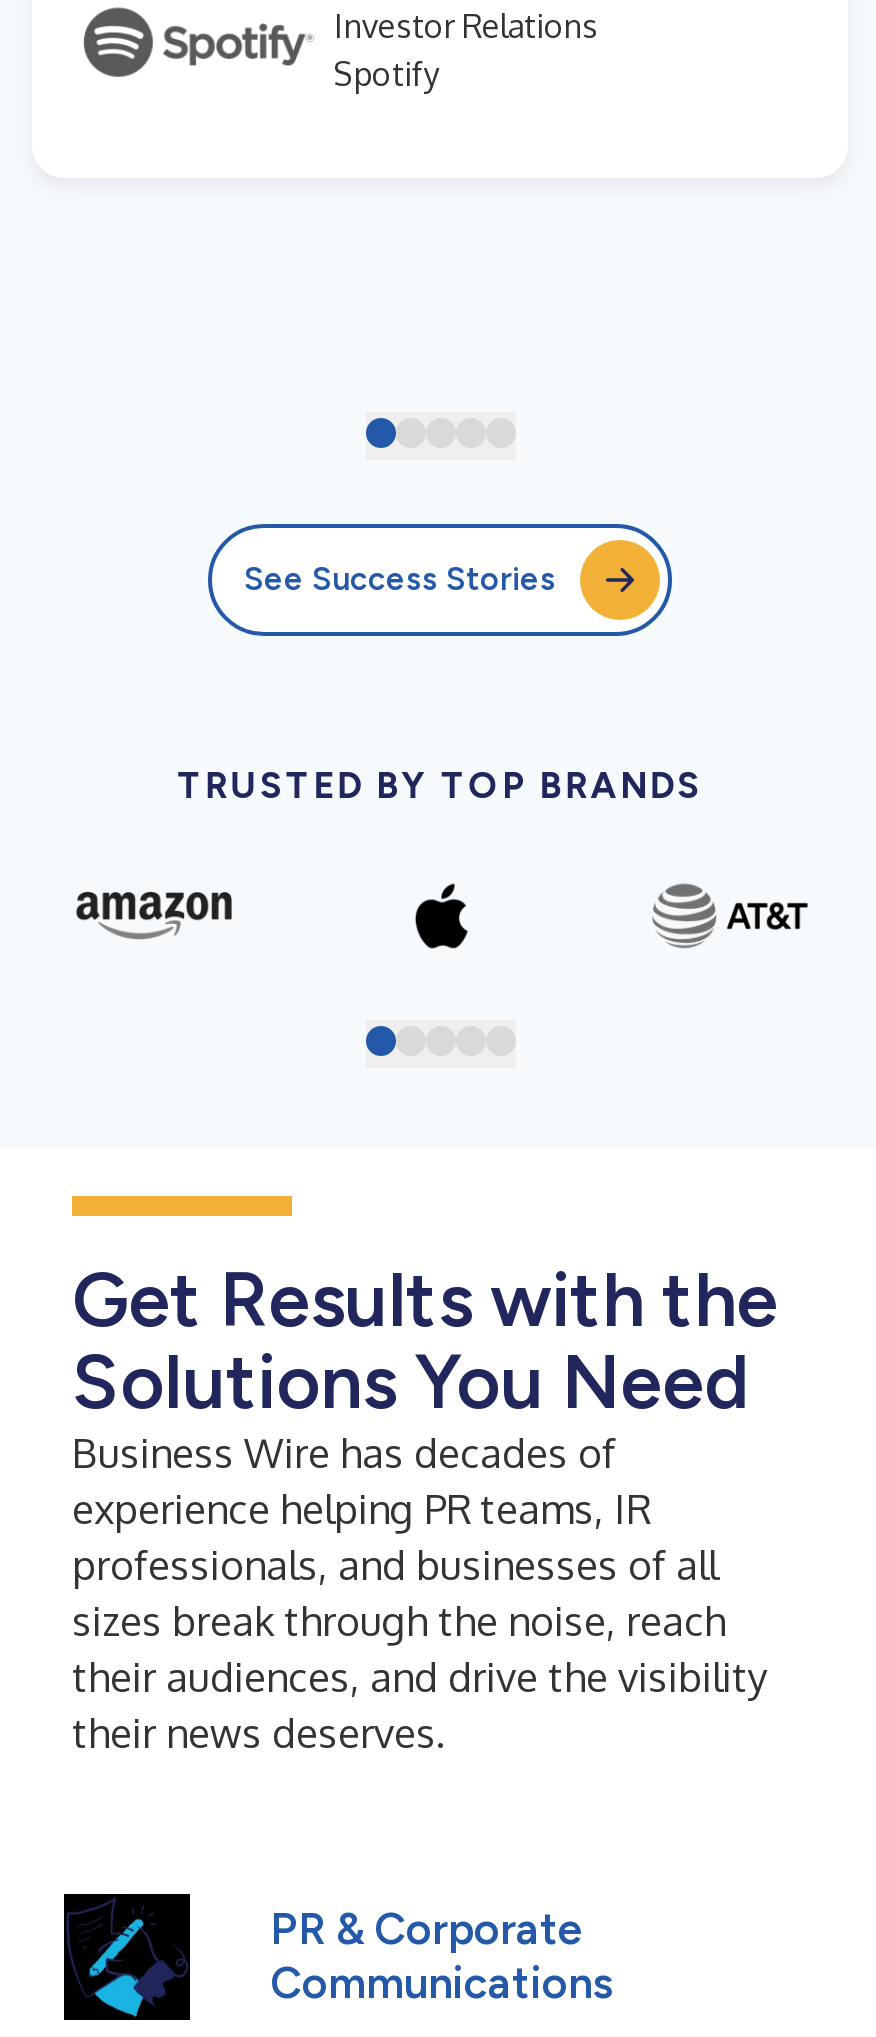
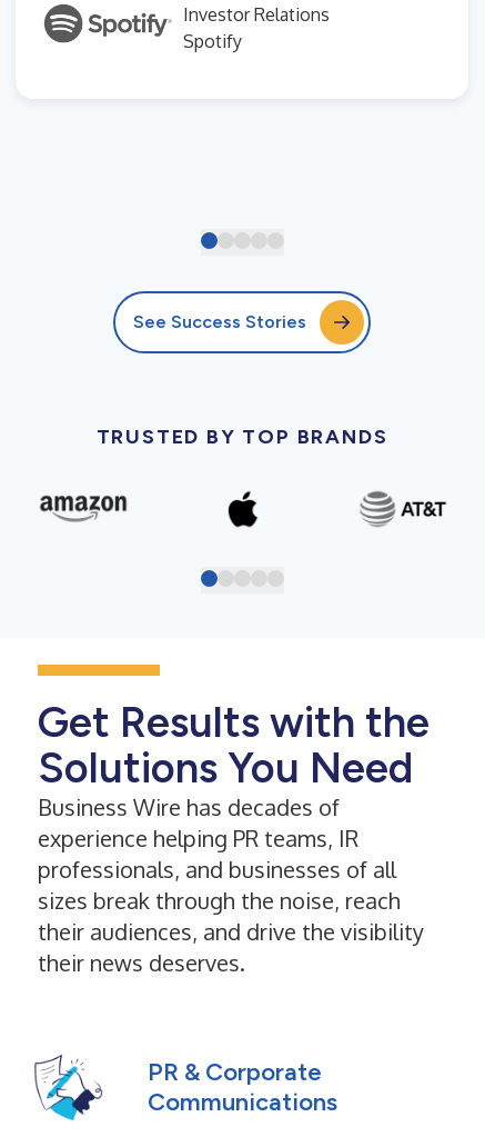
- [image]
+ [image]
